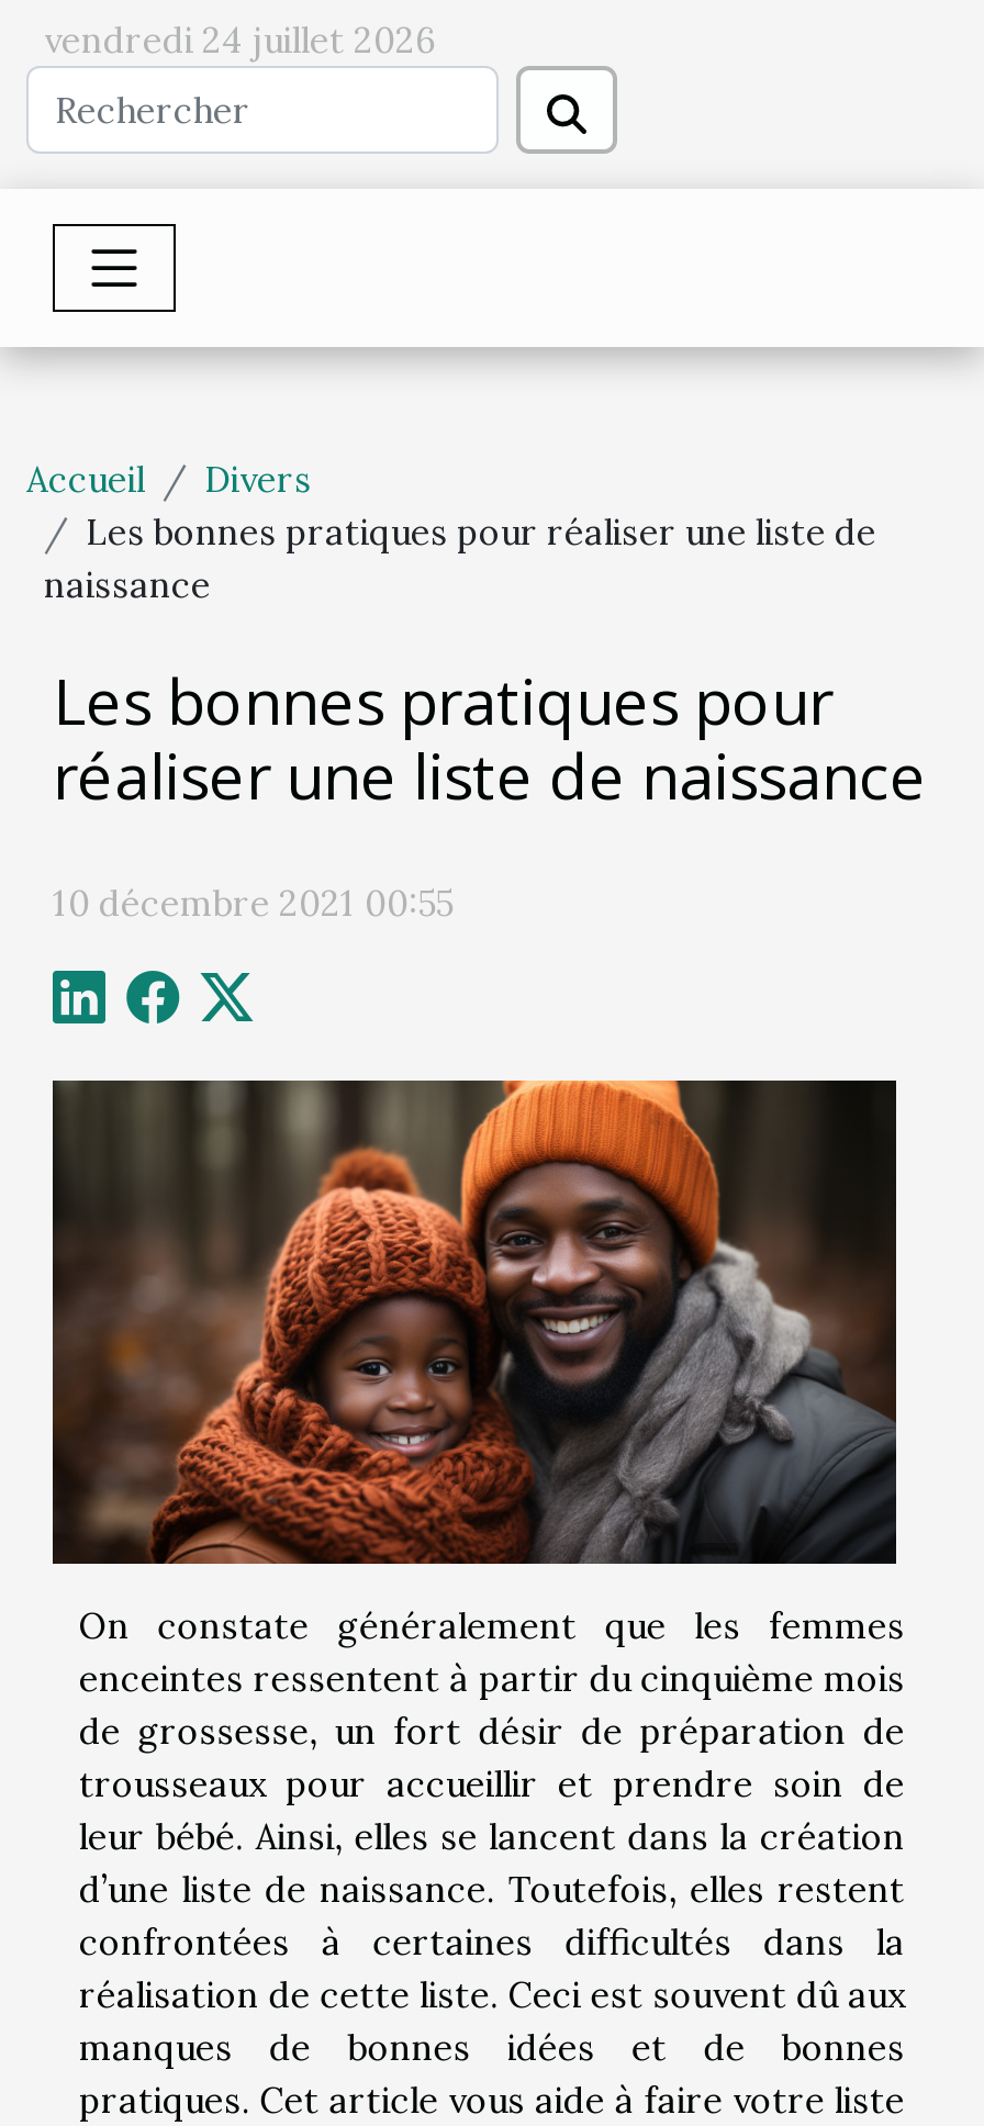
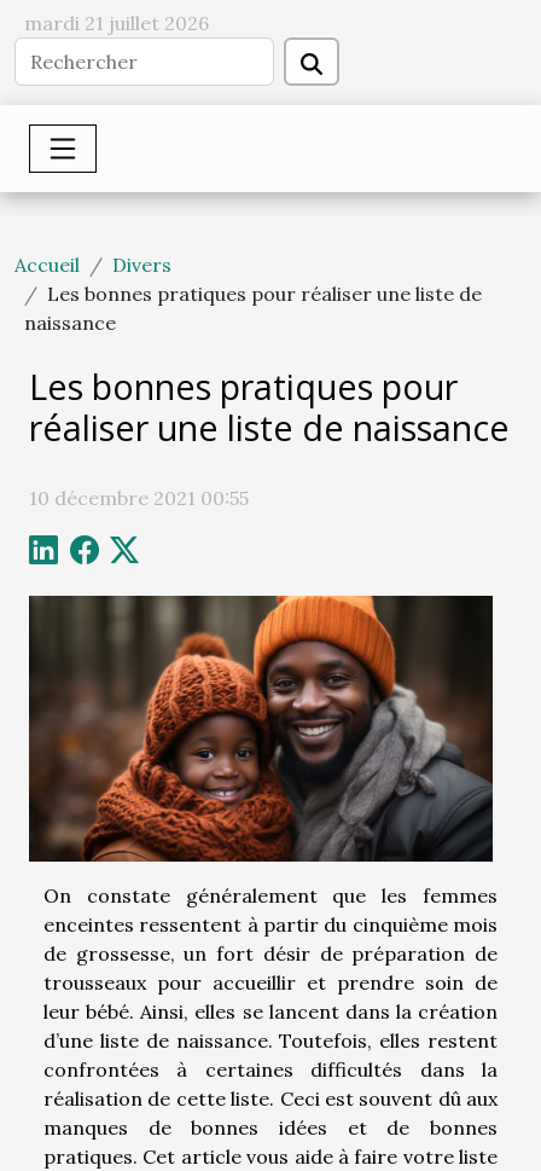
- vendredi 24 juillet 2026
+ mardi 21 juillet 2026
